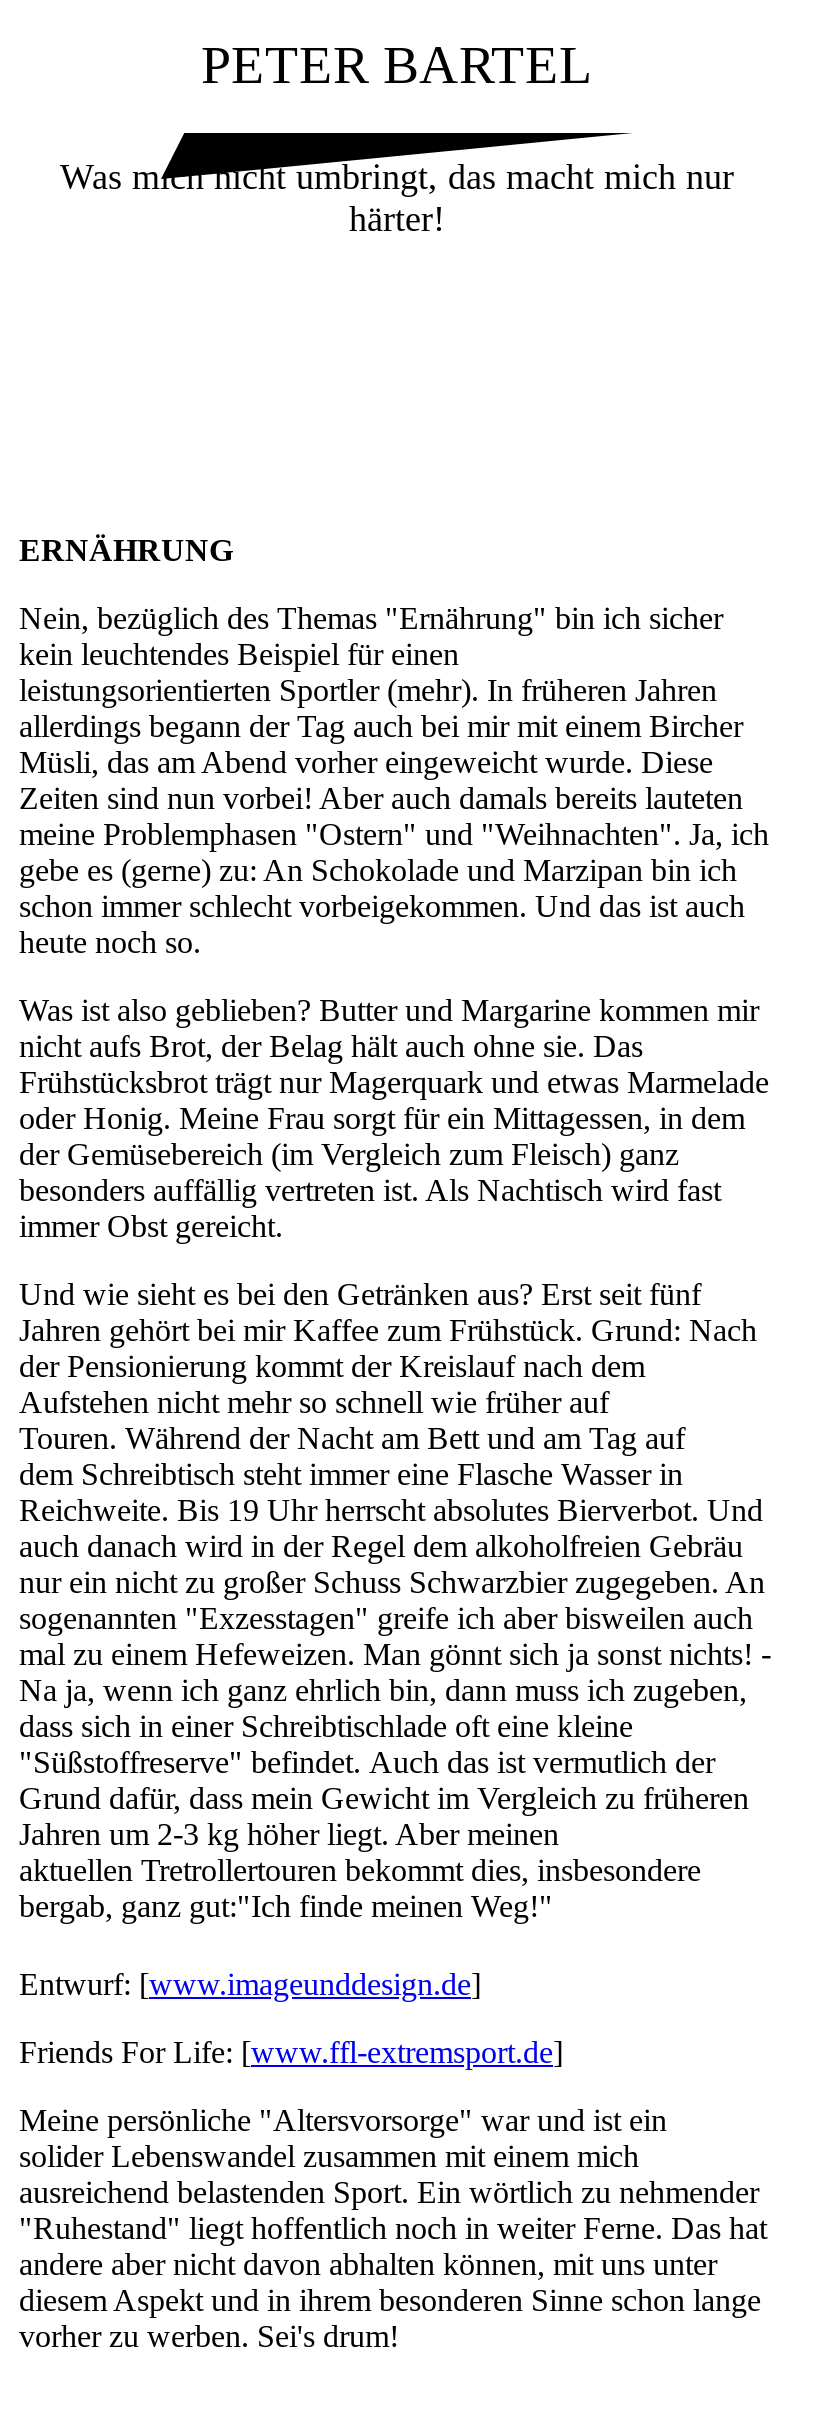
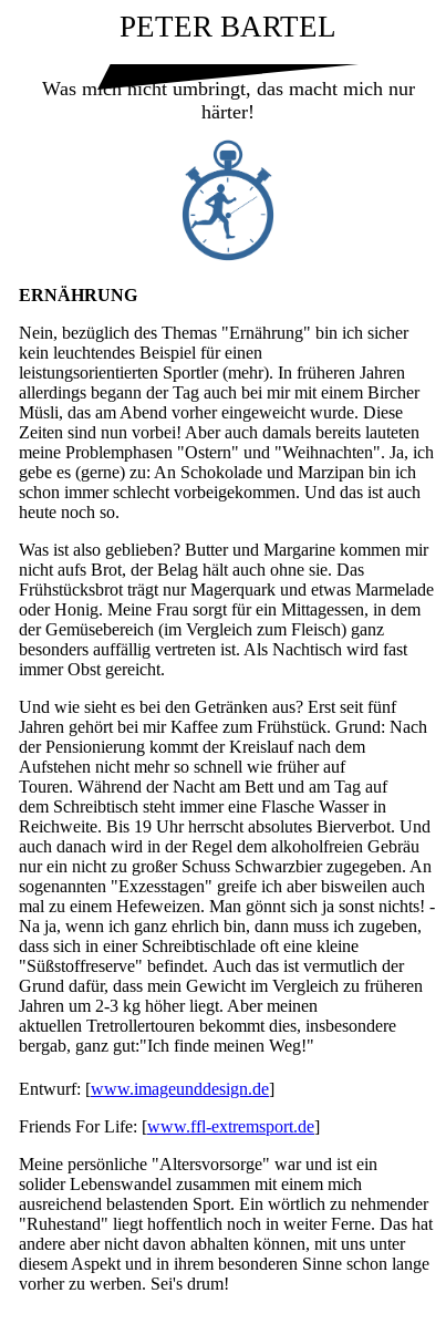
+ [image]
